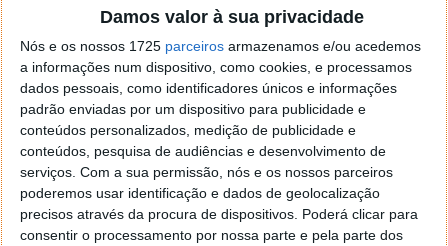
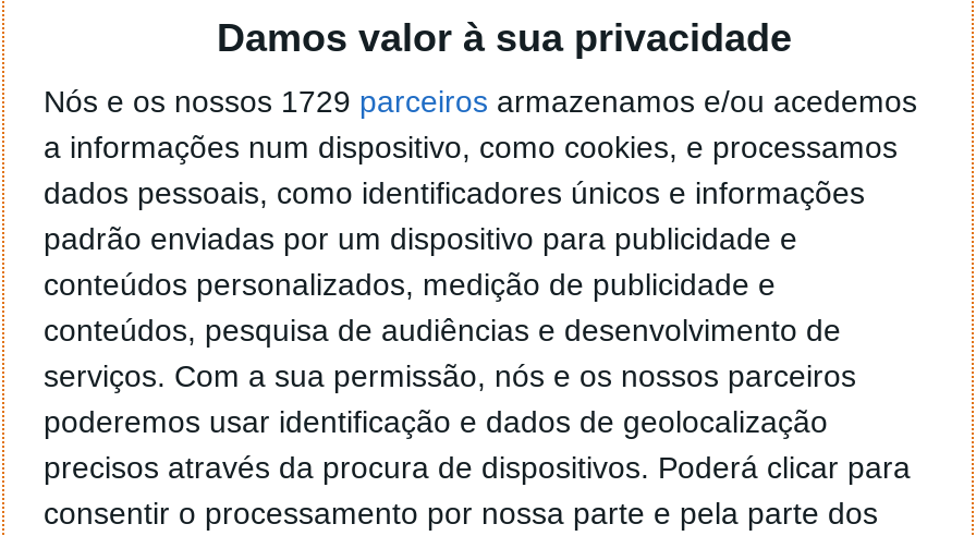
- Nós e os nossos 1725 parceiros armazenamos e/ou acedemos
+ Nós e os nossos 1729 parceiros armazenamos e/ou acedemos
